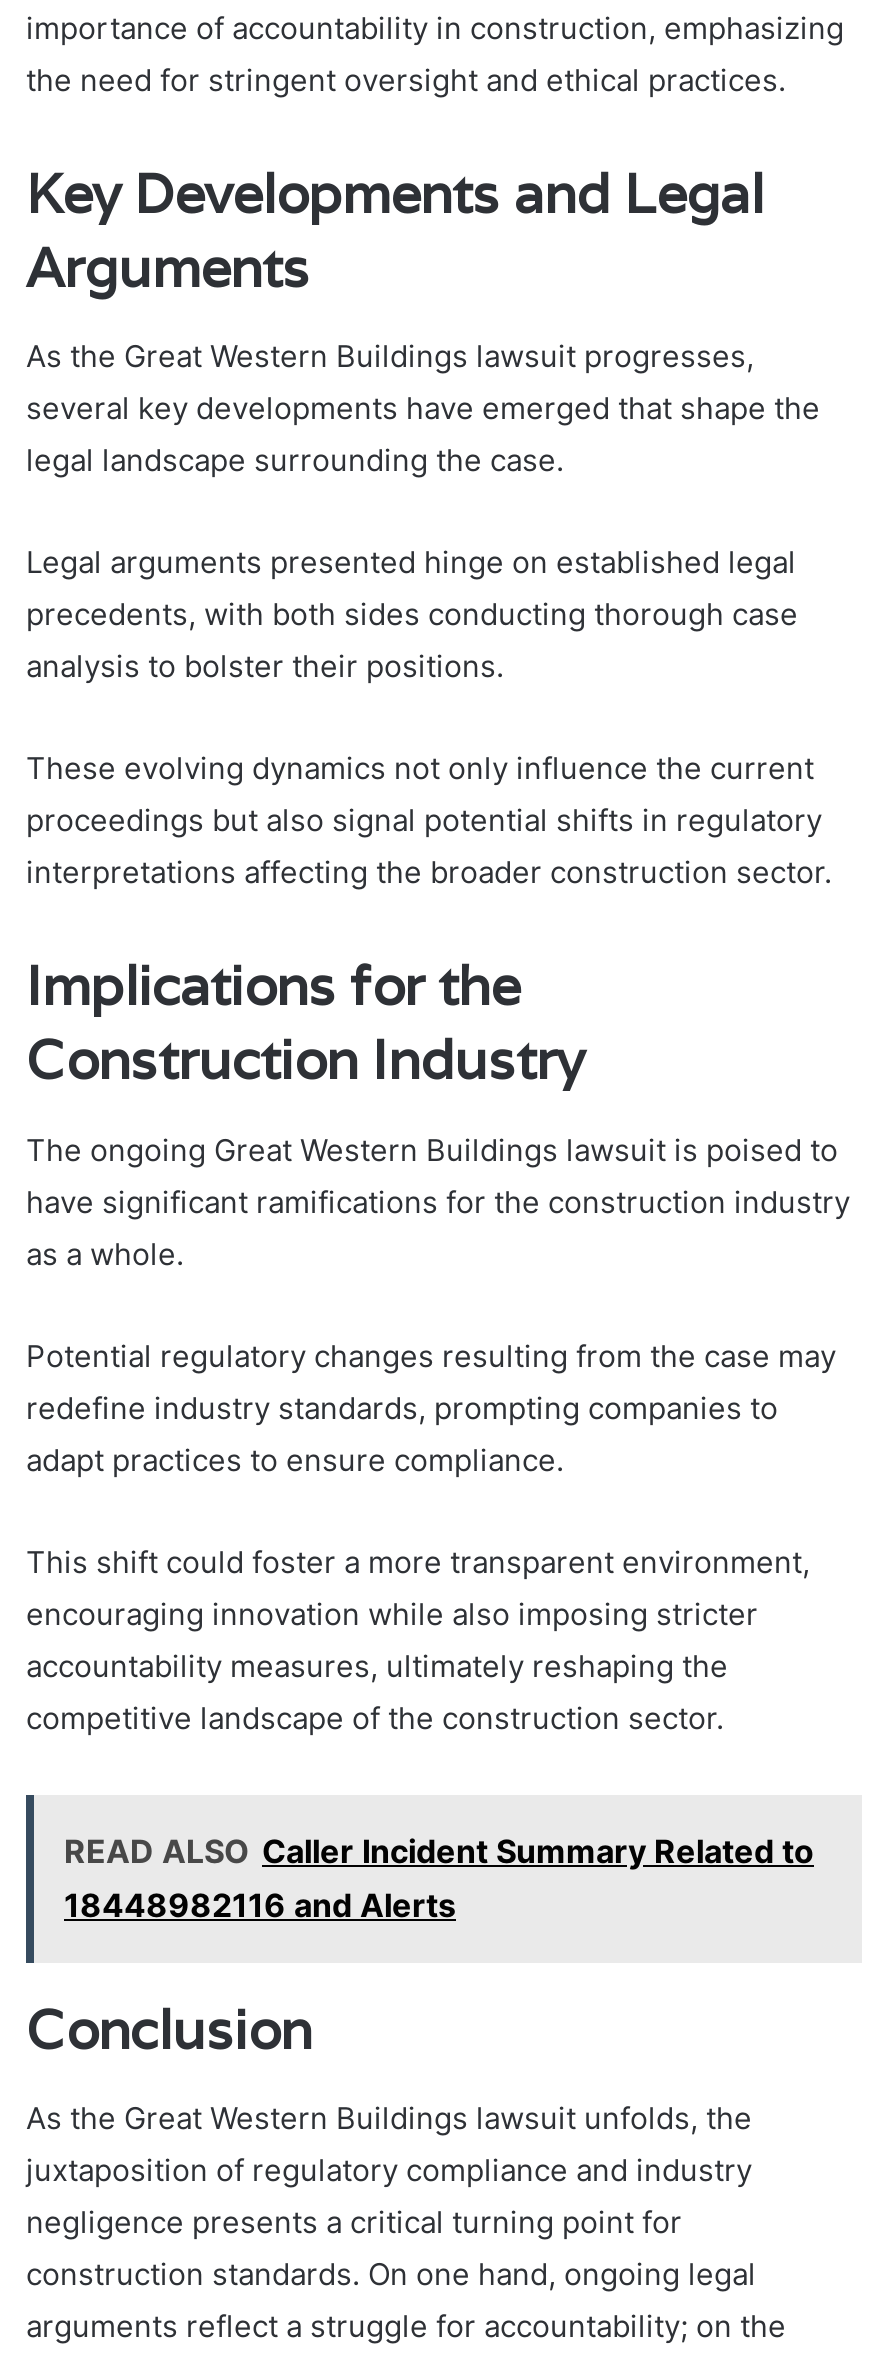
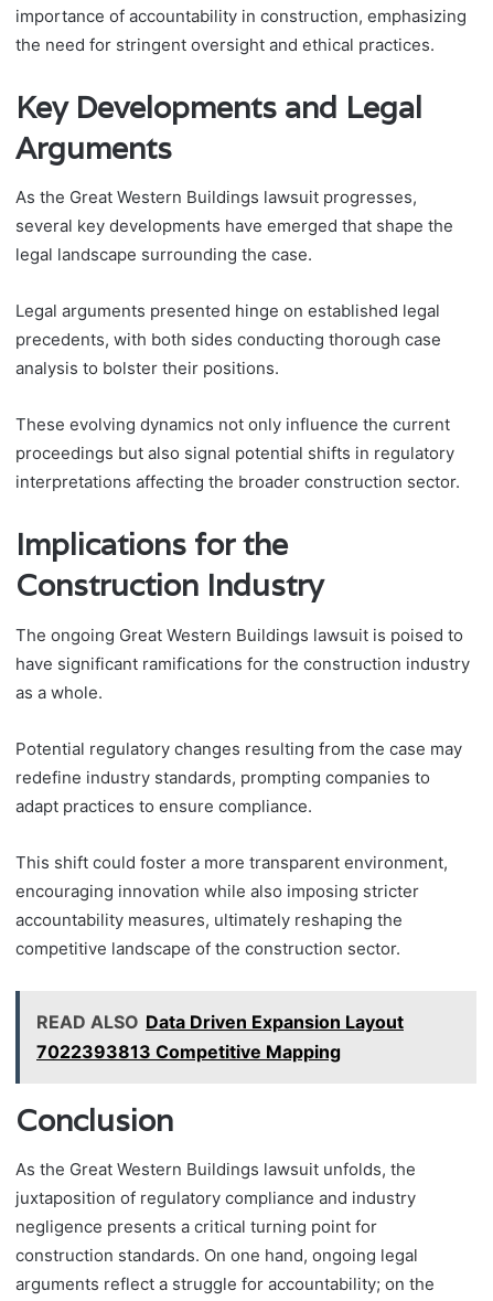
- READ ALSO Caller Incident Summary Related to
- 18448982116 and Alerts
+ READ ALSO Data Driven Expansion Layout
+ 7022393813 Competitive Mapping
